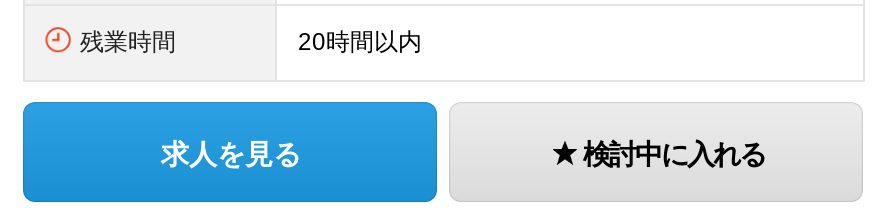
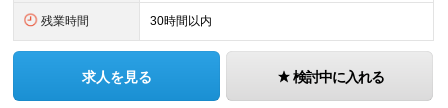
- 20時間以内
+ 30時間以内
